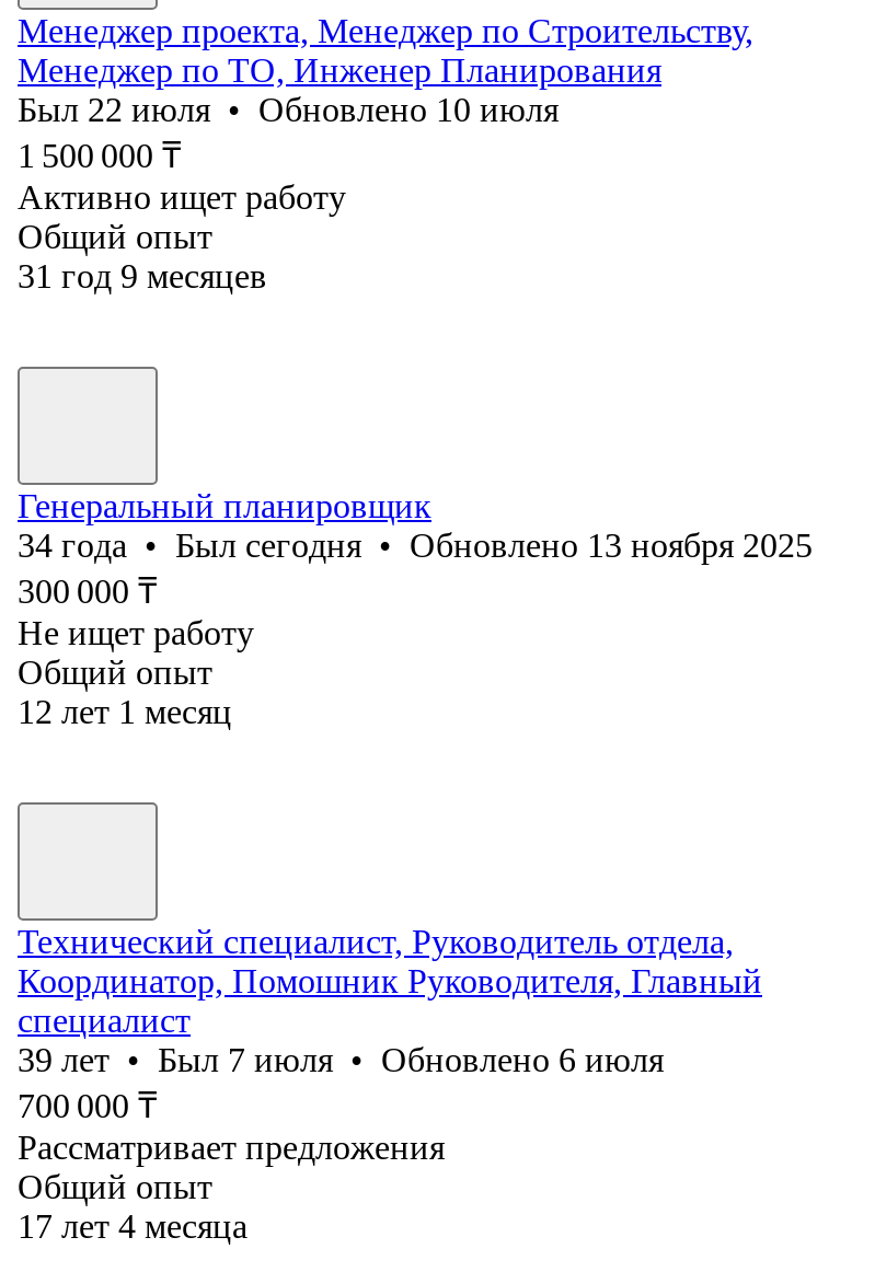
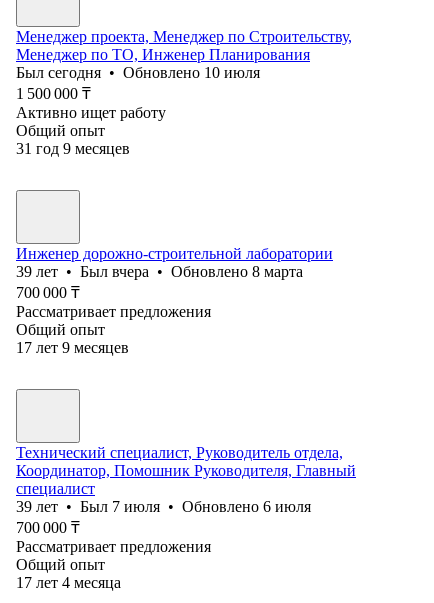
- Был 22 июля • Обновлено 10 июля
+ Был сегодня • Обновлено 10 июля

- Генеральный планировщик
- 34 года • Был сегодня • Обновлено 13 ноября 2025
- 300 000 ₸
- Не ищет работу
+ Инженер дорожно-строительной лаборатории
+ 39 лет • Был вчера • Обновлено 8 марта
+ 700 000 ₸
+ Рассматривает предложения

- 12 лет 1 месяц
+ 17 лет 9 месяцев
